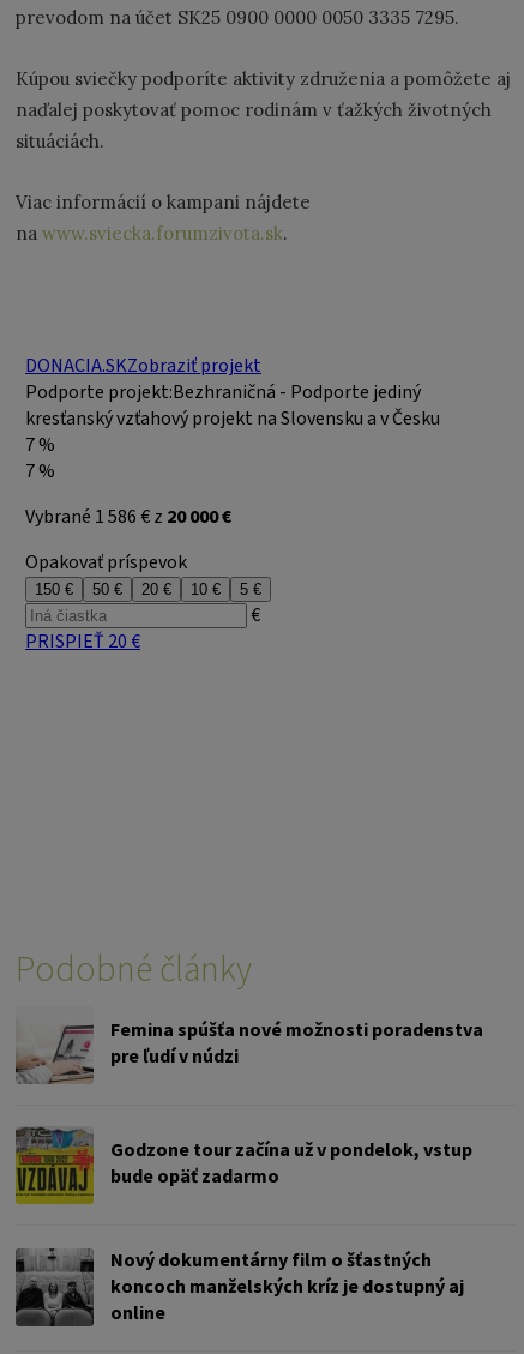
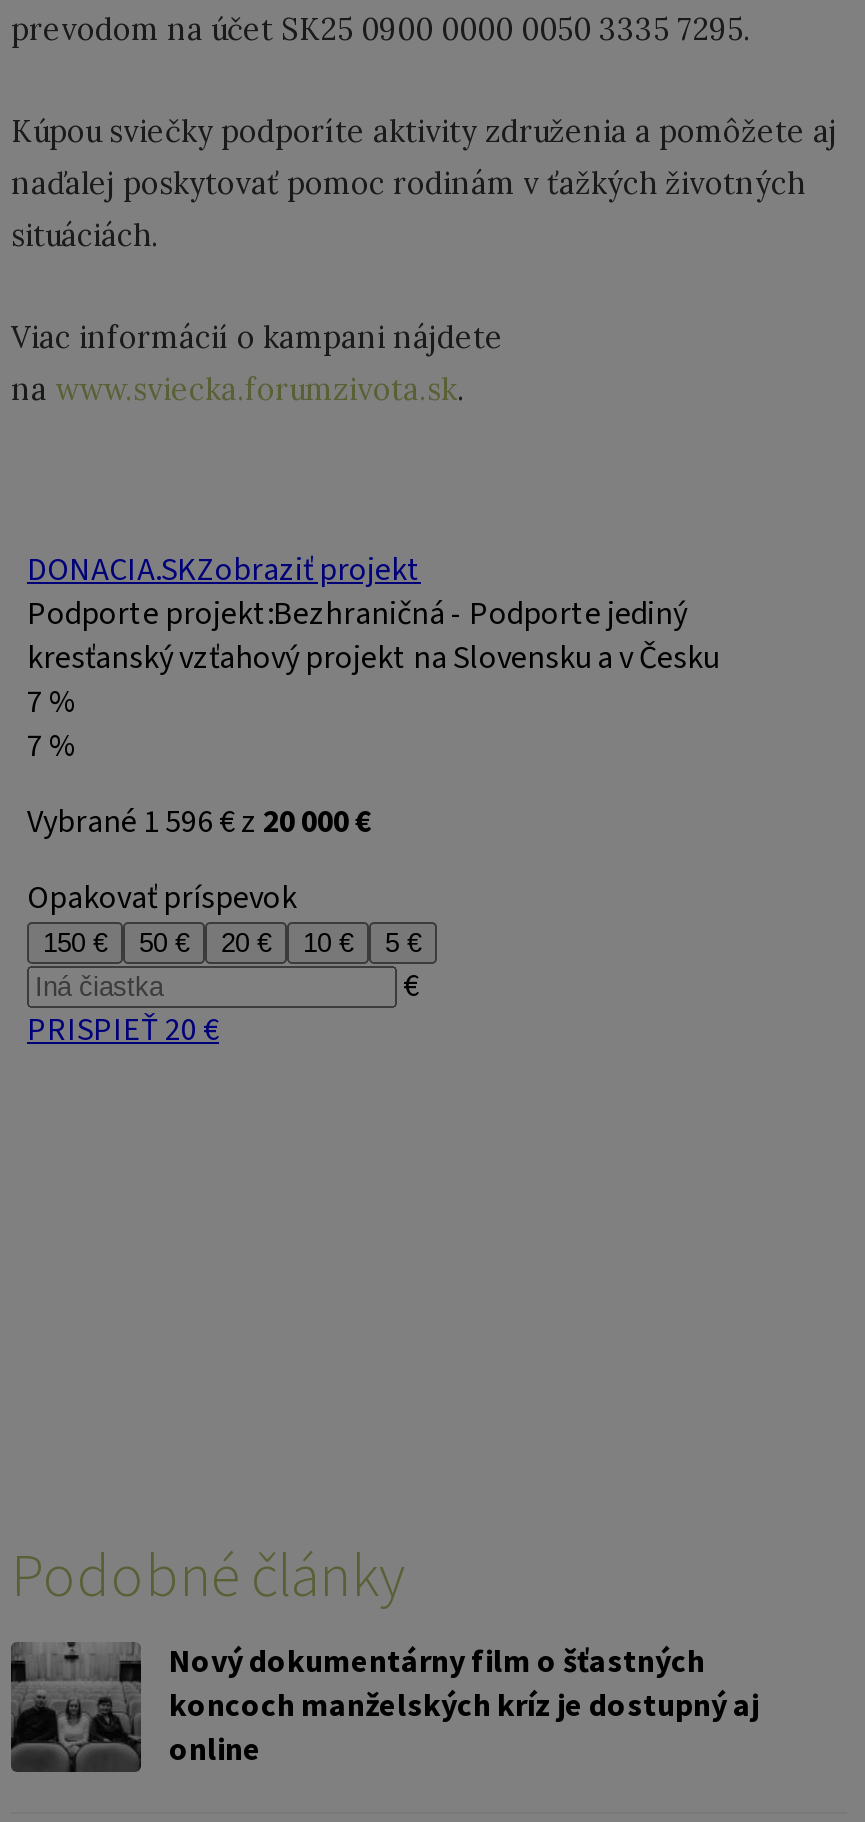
- [image]
- Femina spúšťa nové možnosti poradenstva
- pre ľudí v núdzi

- [image]
- Godzone tour začína už v pondelok, vstup
- bude opäť zadarmo
